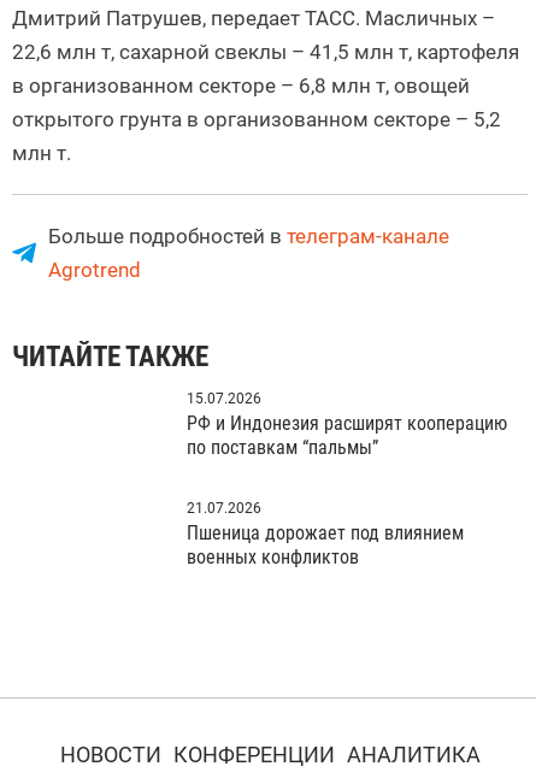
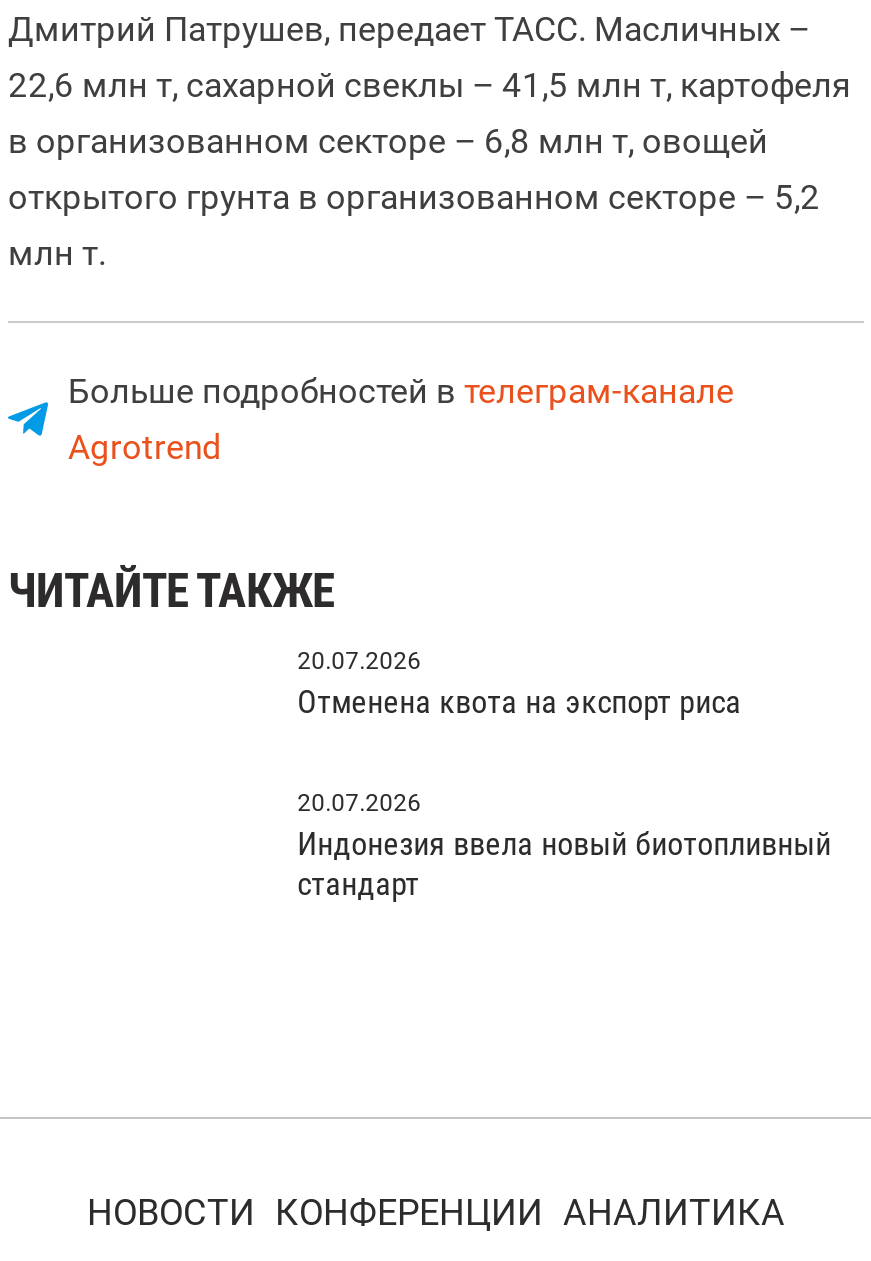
- 15.07.2026
+ 20.07.2026

- РФ и Индонезия расширят кооперацию
- по поставкам “пальмы”
+ Отменена квота на экспорт риса

- 21.07.2026
+ 20.07.2026

- Пшеница дорожает под влиянием
- военных конфликтов
+ Индонезия ввела новый биотопливный
+ стандарт
